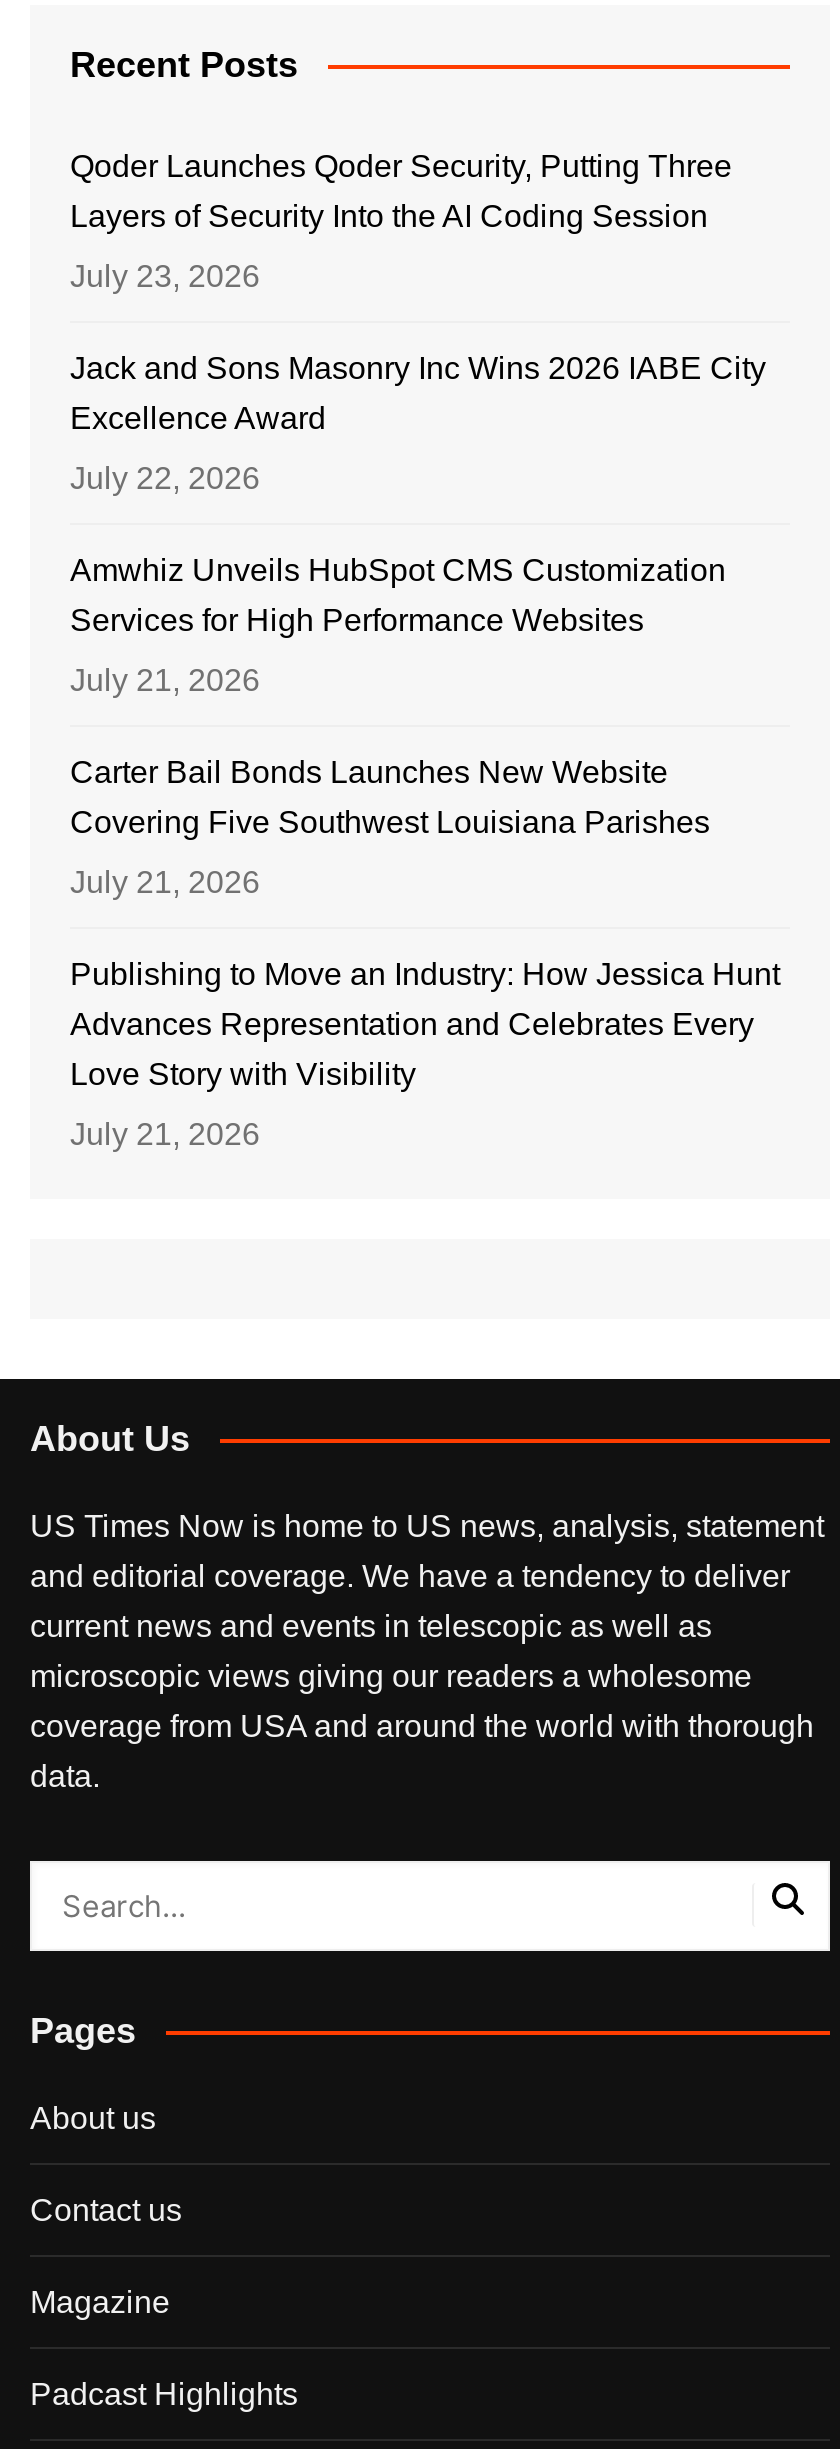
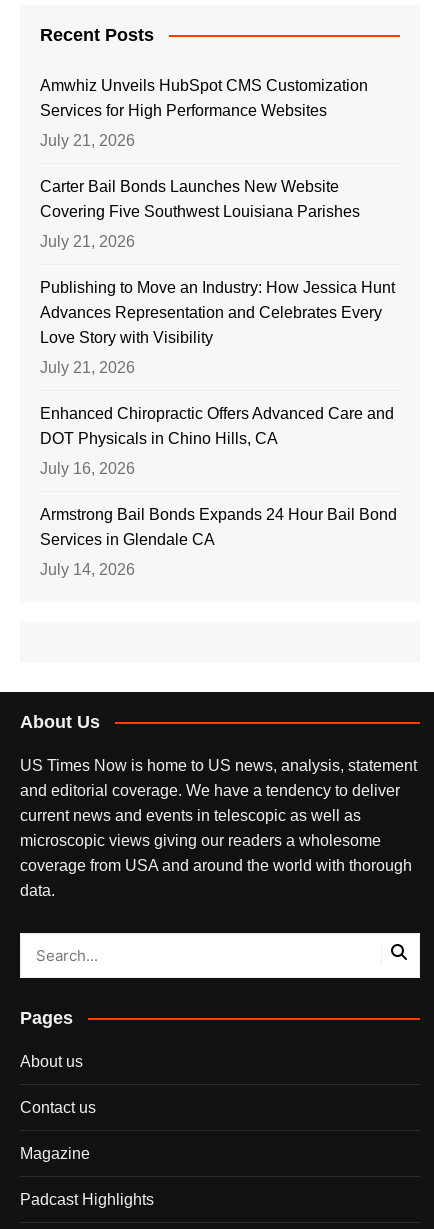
- Qoder Launches Qoder Security, Putting Three
- Layers of Security Into the AI Coding Session
- July 23, 2026
- Jack and Sons Masonry Inc Wins 2026 IABE City
- Excellence Award
- July 22, 2026

moved up: Amwhiz Unveils HubSpot CMS Customization | Services for High Performance Websites | July 21, 2026 | ... | Love Story with Visibility | July 21, 2026

+ Enhanced Chiropractic Offers Advanced Care and
+ DOT Physicals in Chino Hills, CA
+ July 16, 2026
+ Armstrong Bail Bonds Expands 24 Hour Bail Bond
+ Services in Glendale CA
+ July 14, 2026
